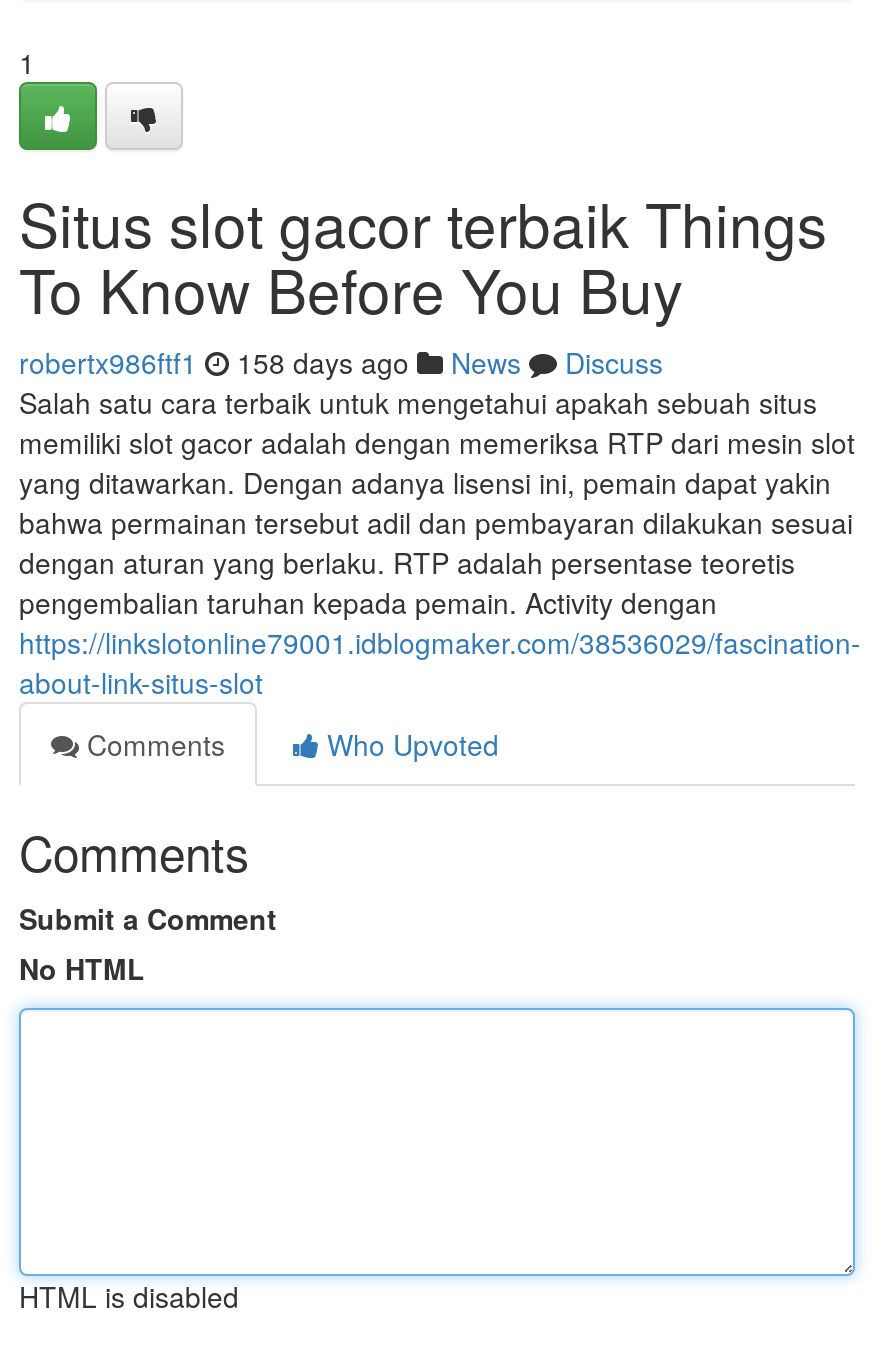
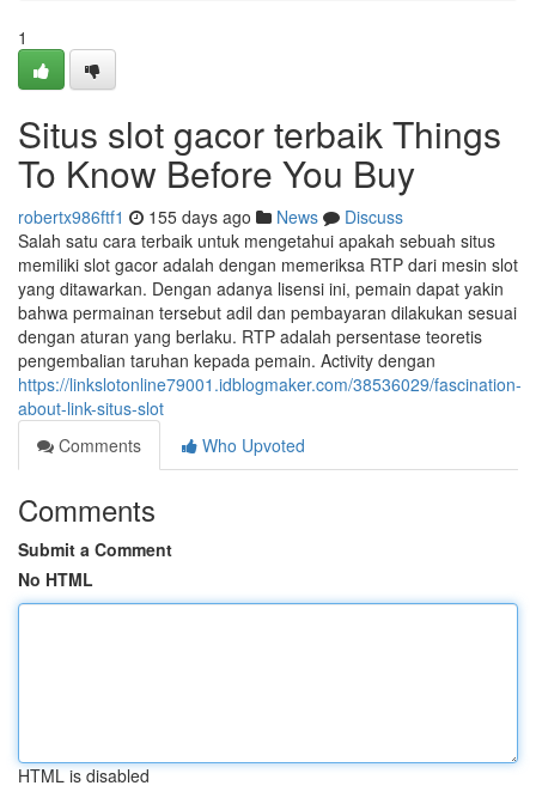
- robertx986ftf1 158 days ago News Discuss
+ robertx986ftf1 155 days ago News Discuss
